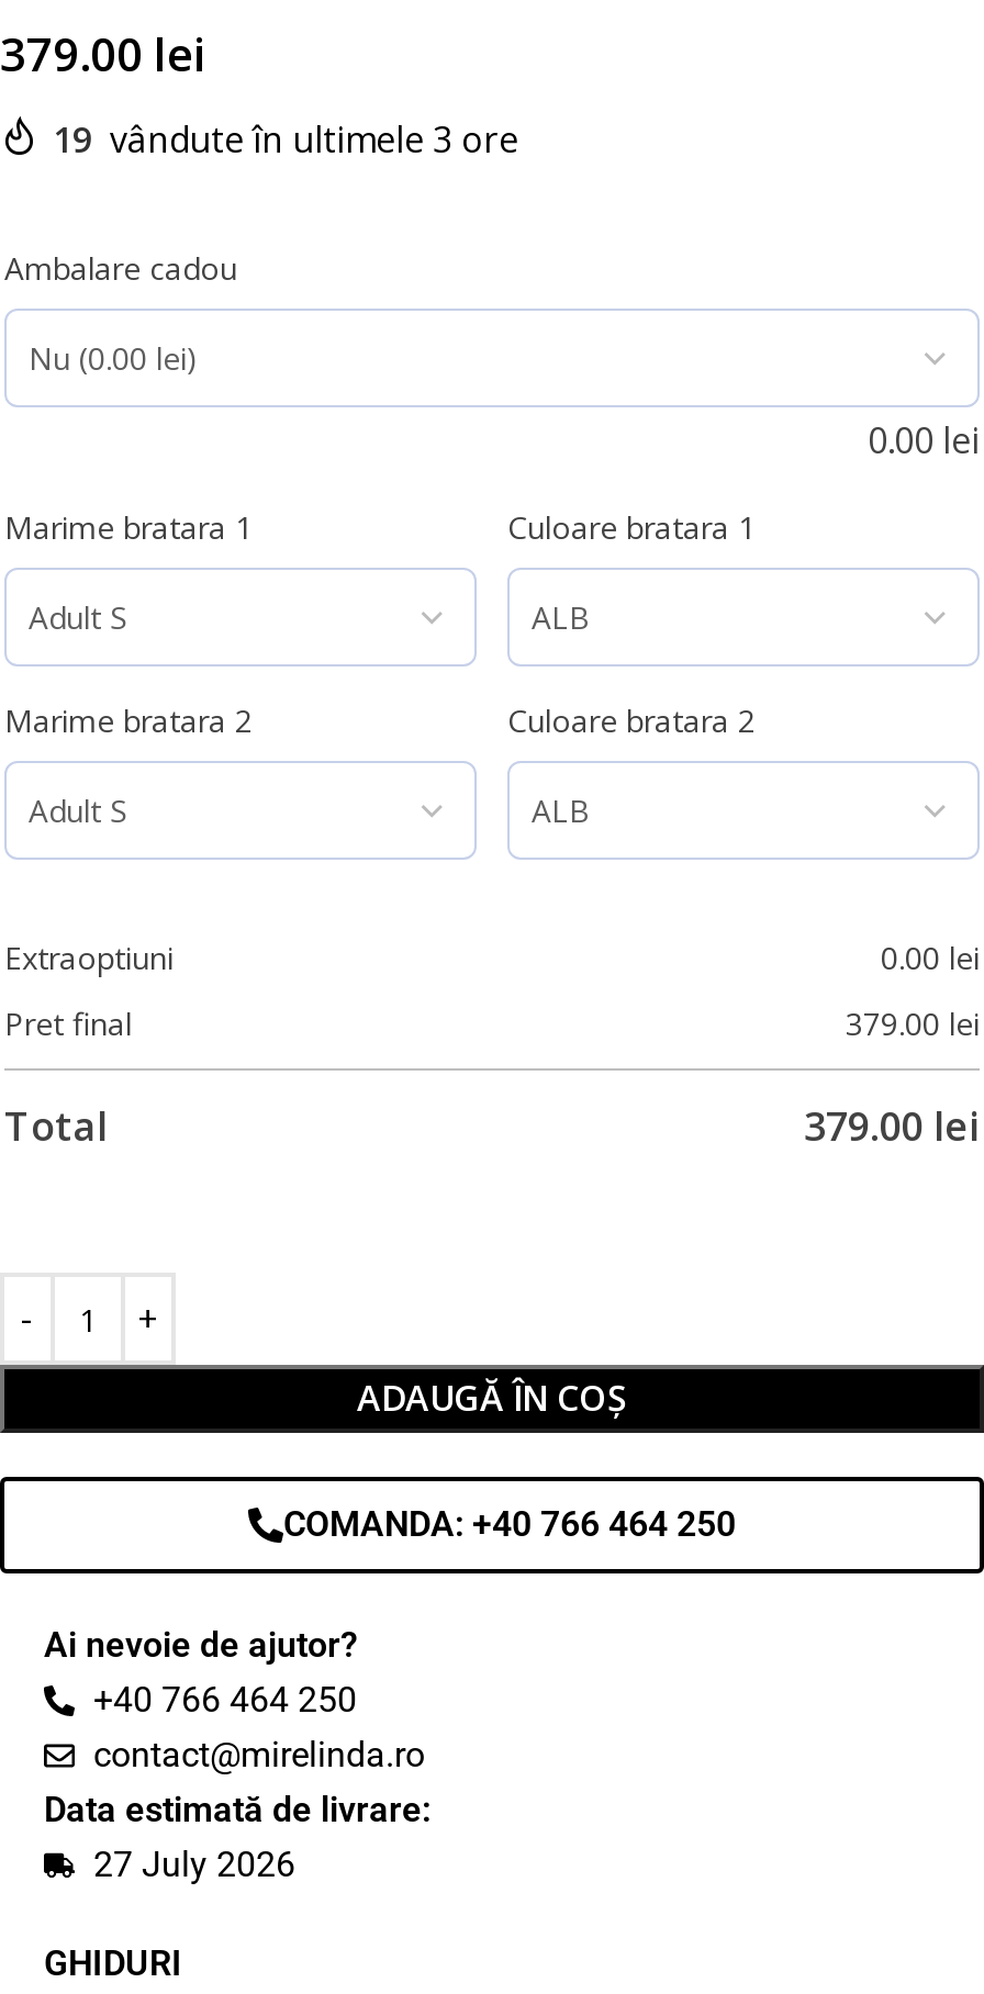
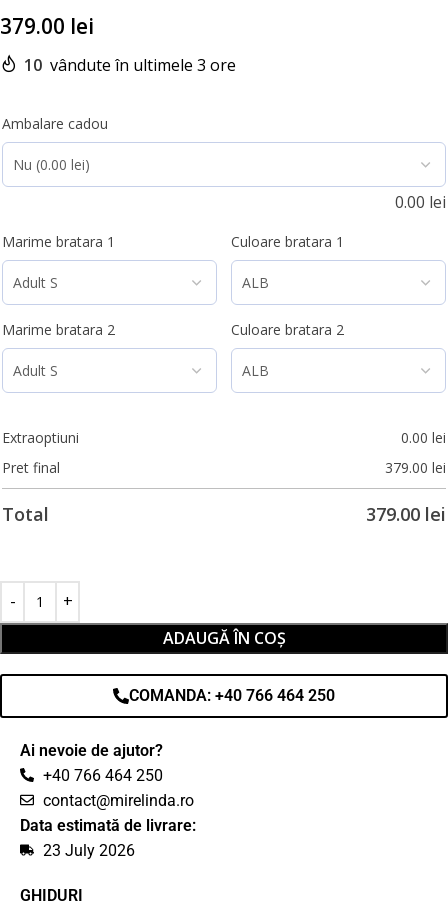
- 19 vândute în ultimele 3 ore
+ 10 vândute în ultimele 3 ore

- 27 July 2026
+ 23 July 2026
